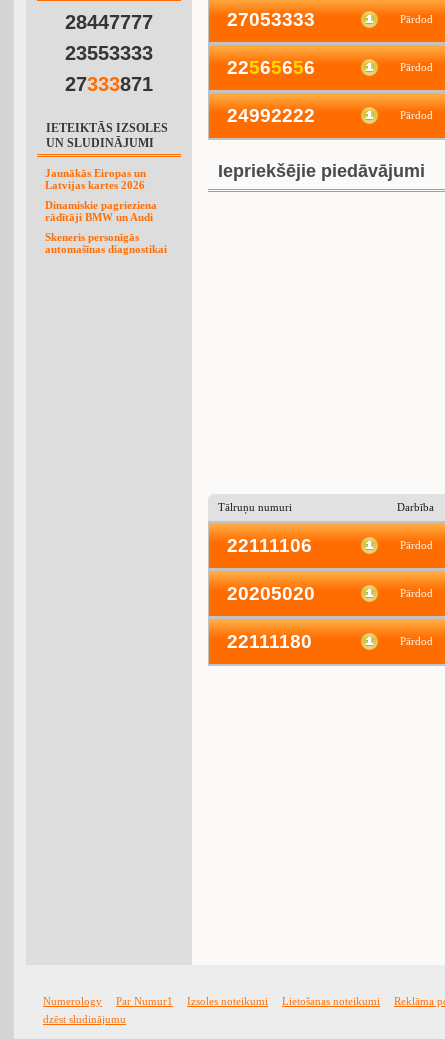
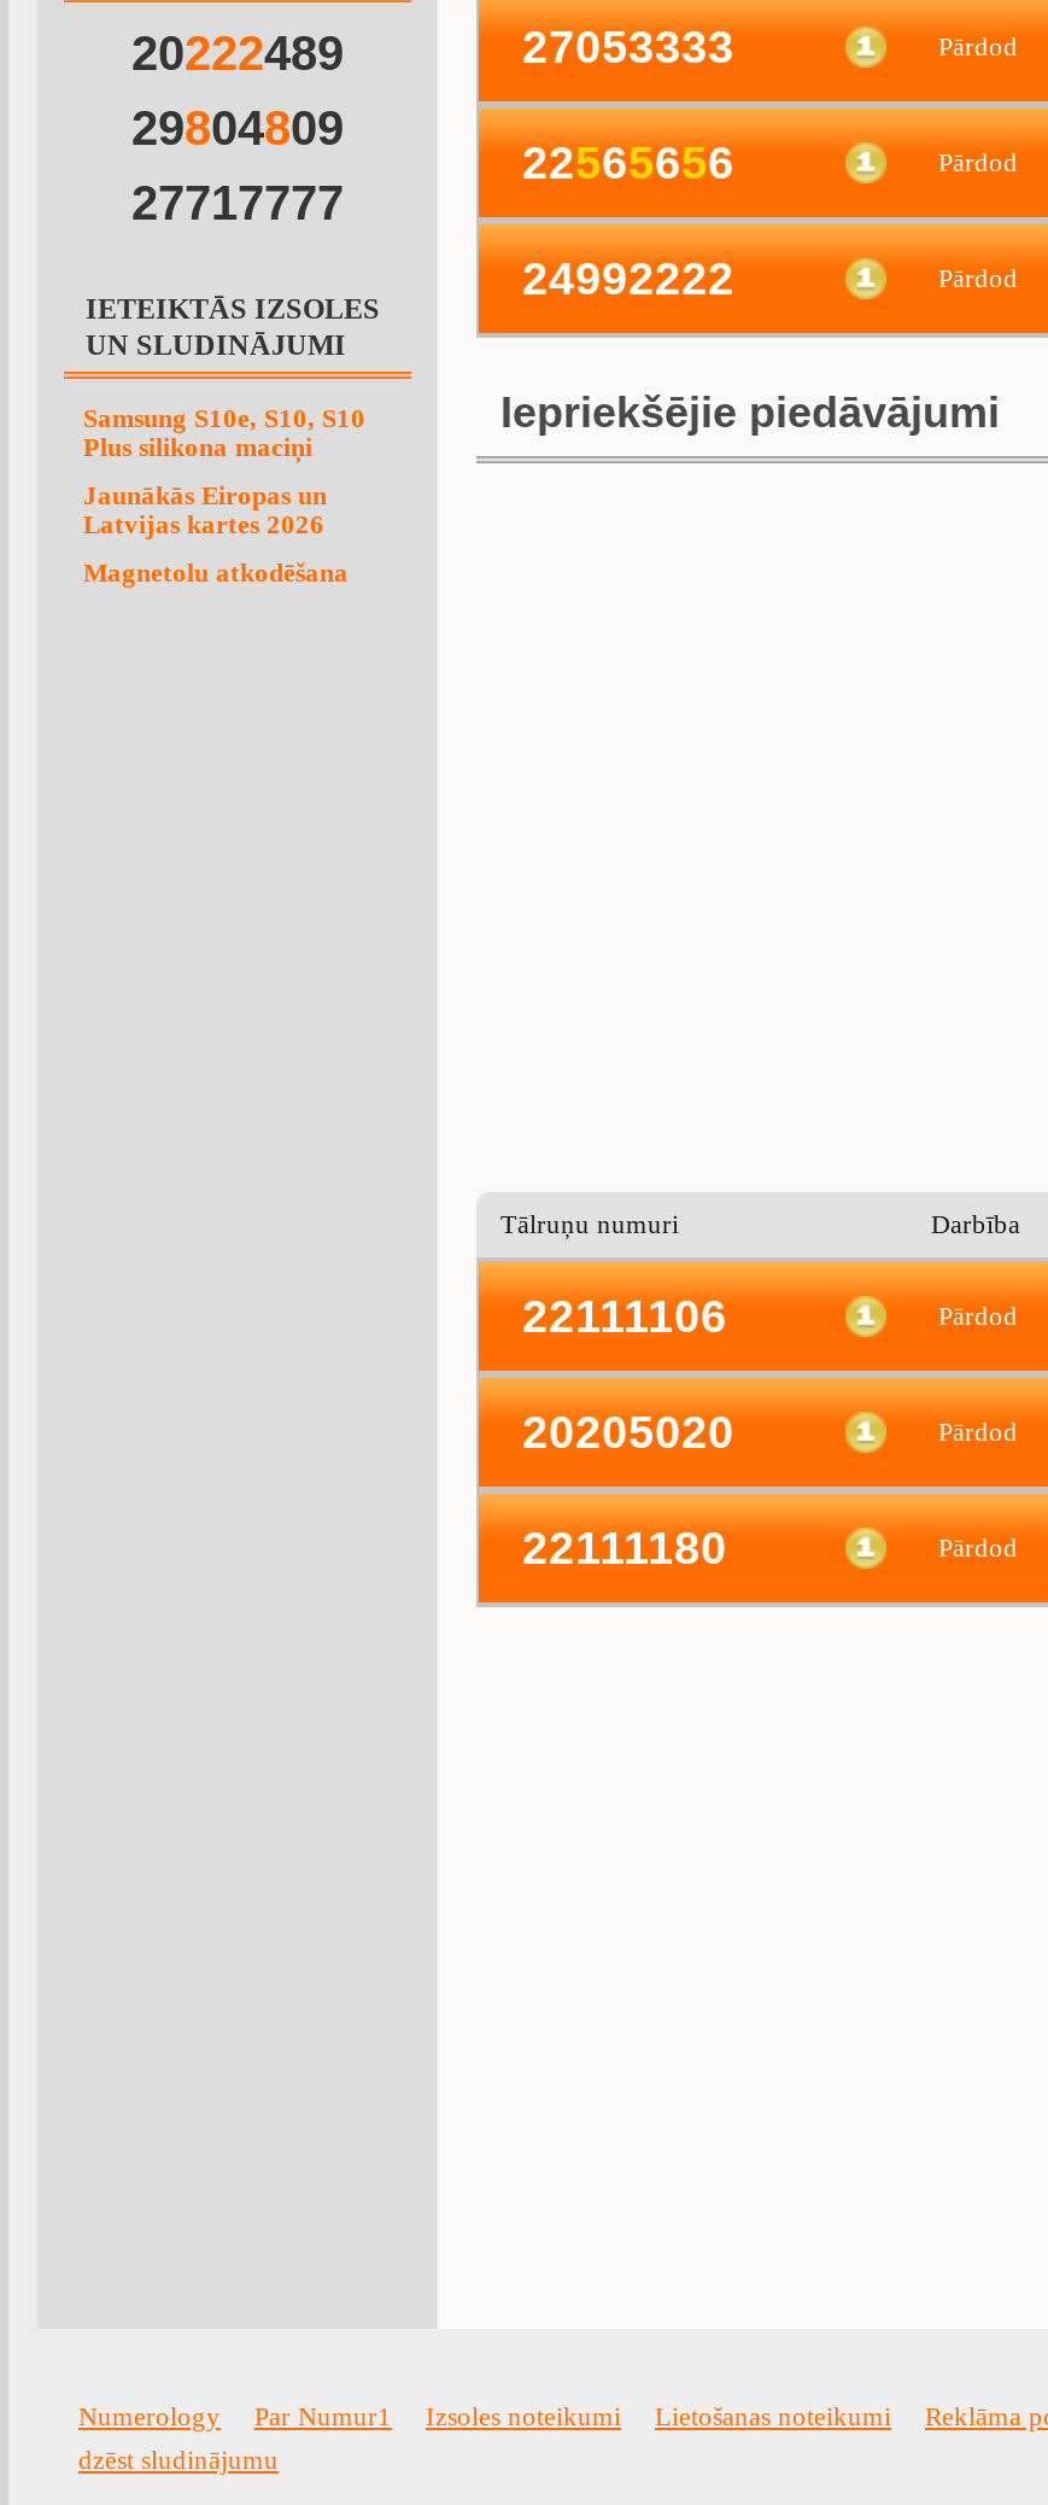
- 28447777
- 23553333
- 27333871
+ 20222489
+ 29804809
+ 27717777

moved down: Jaunākās Eiropas un | Latvijas kartes 2026

+ Samsung S10e, S10, S10
+ Plus silikona maciņi

- Dinamiskie pagrieziena
- rādītāji BMW un Audi
- Skeneris personīgās
- automašīnas diagnostikai
+ Magnetolu atkodēšana
